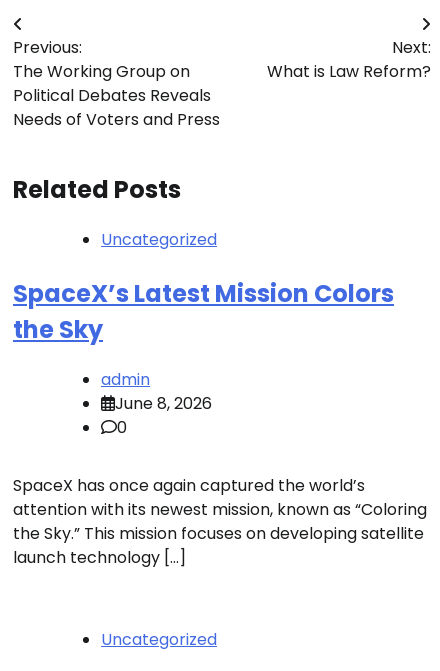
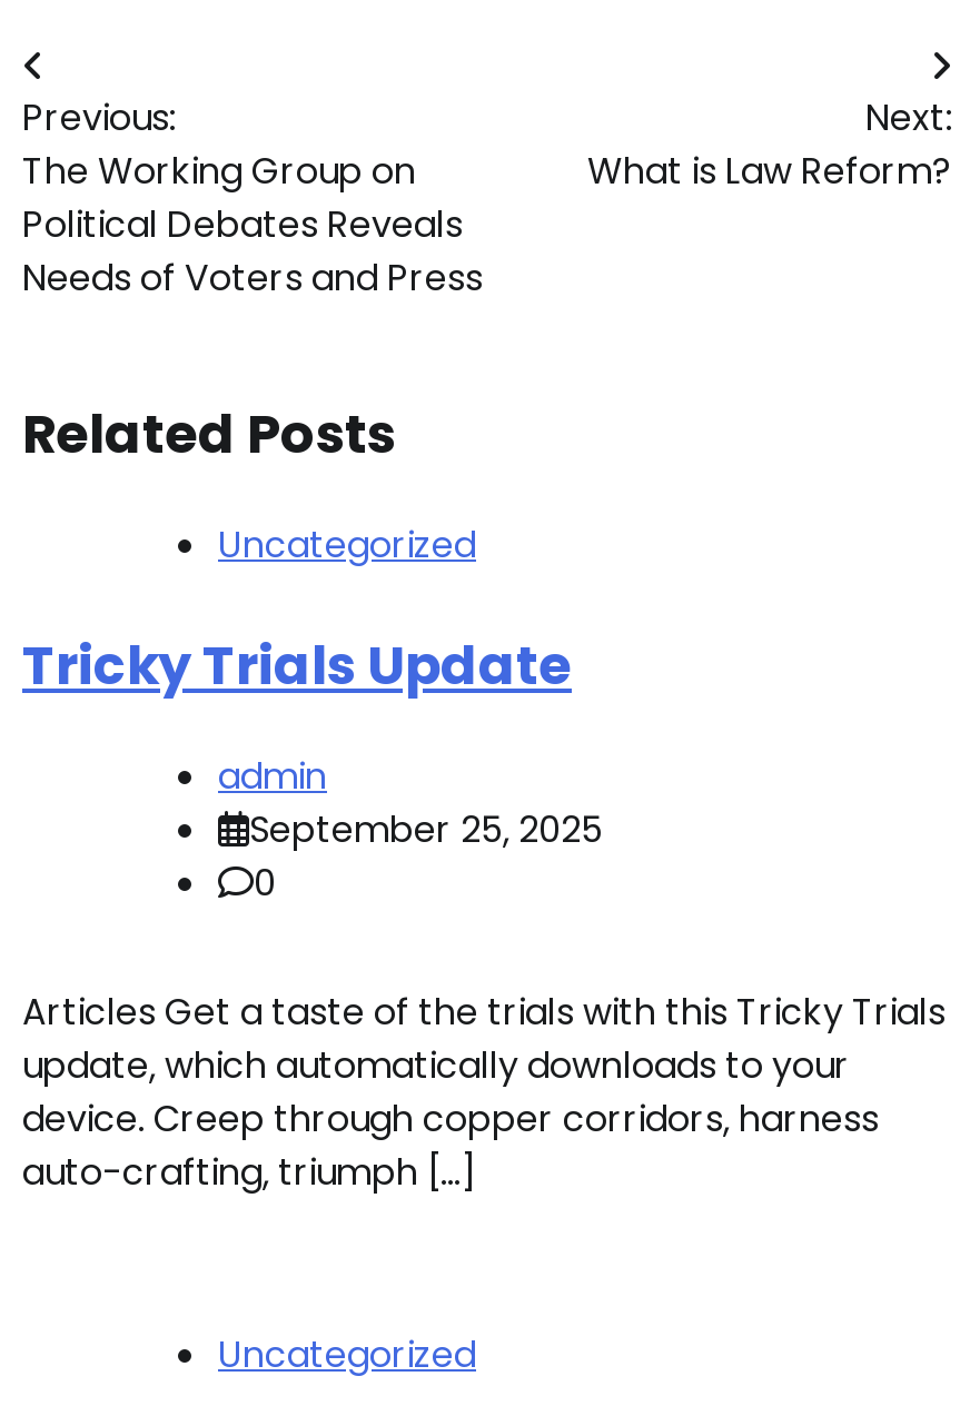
- SpaceX’s Latest Mission Colors
- the Sky
+ Tricky Trials Update

- June 8, 2026
+ September 25, 2025

- SpaceX has once again captured the world’s
- attention with its newest mission, known as “Coloring
- the Sky.” This mission focuses on developing satellite
- launch technology […]
+ Articles Get a taste of the trials with this Tricky Trials
+ update, which automatically downloads to your
+ device. Creep through copper corridors, harness
+ auto-crafting, triumph […]
